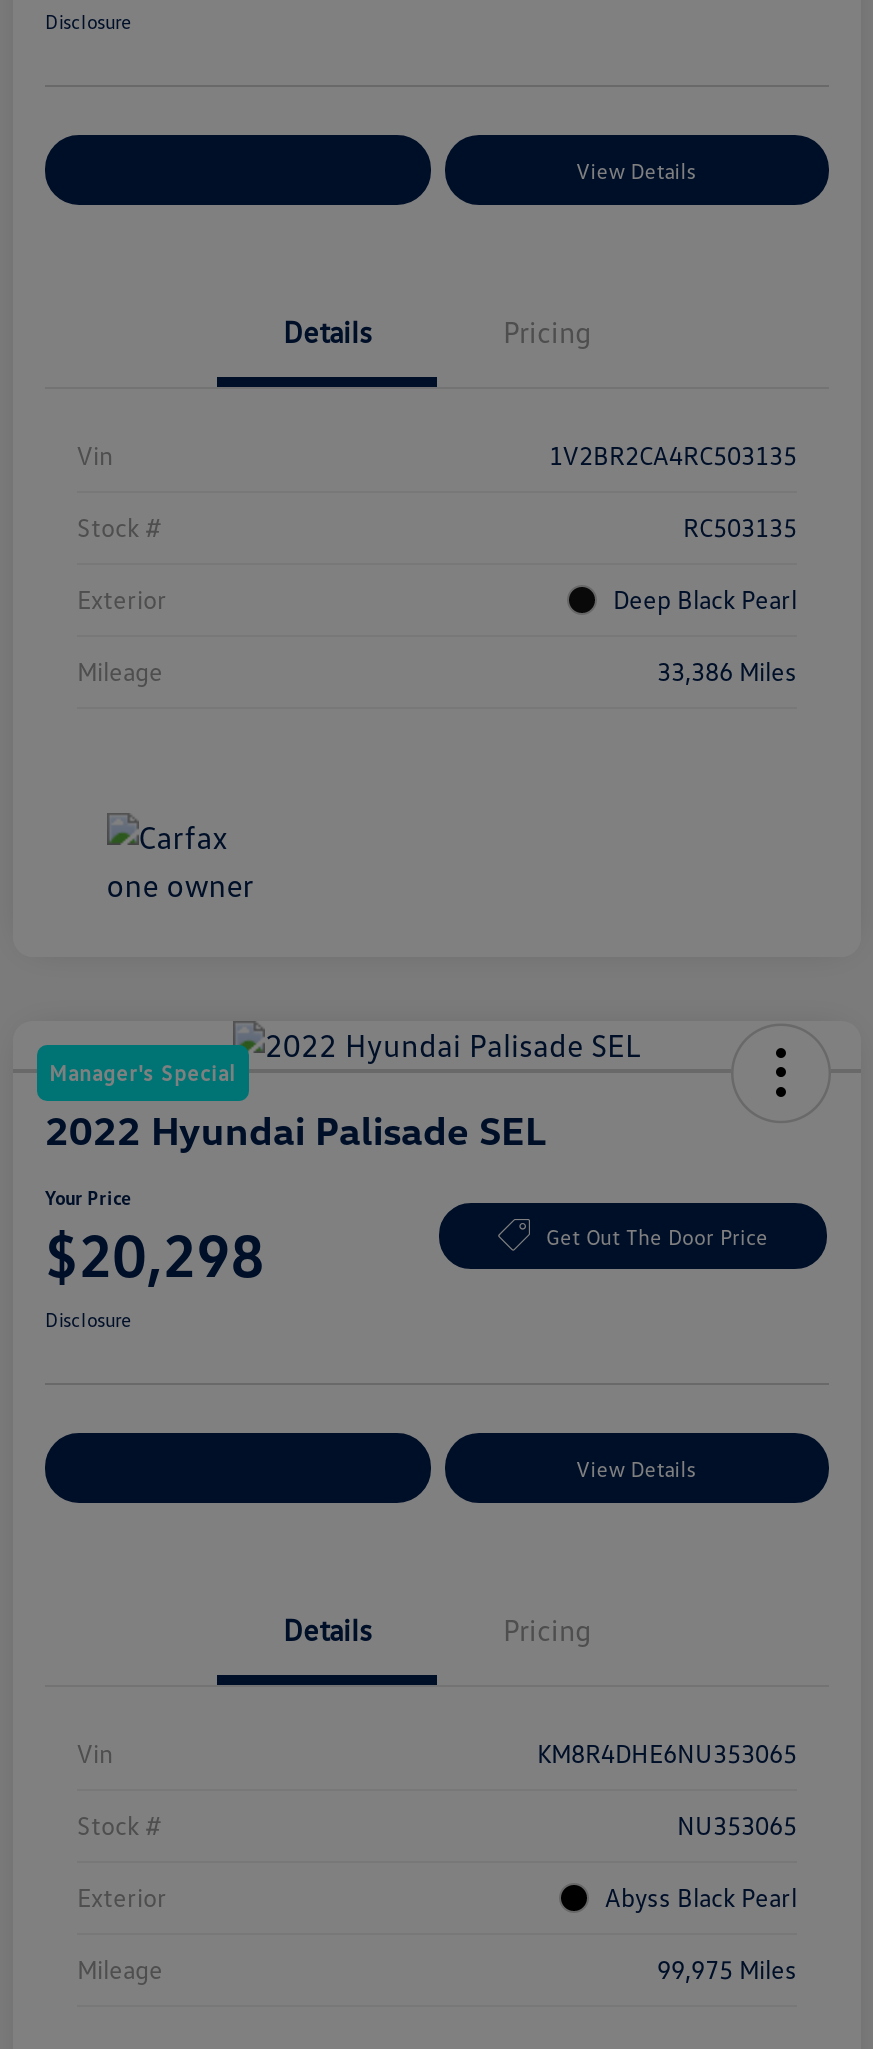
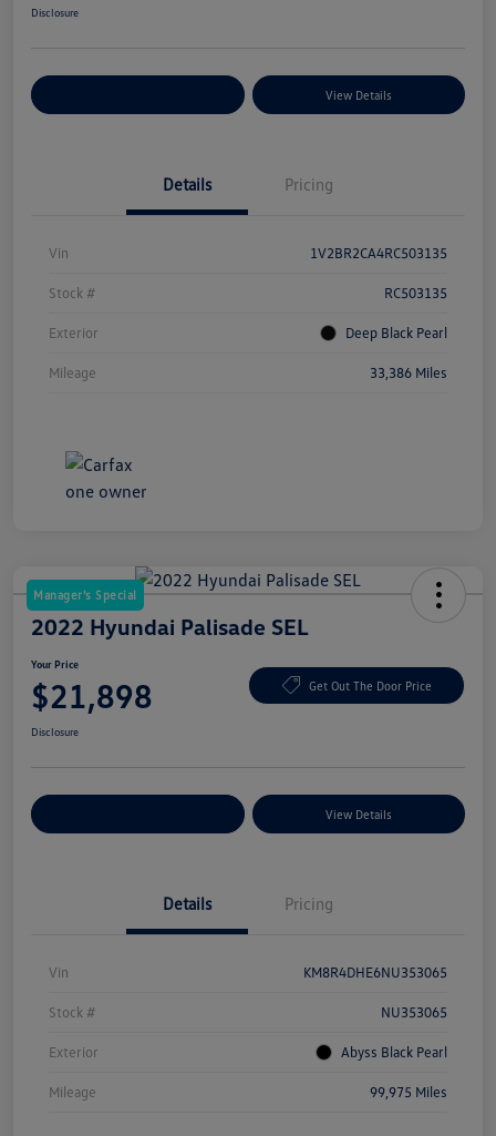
- $20,298
+ $21,898
